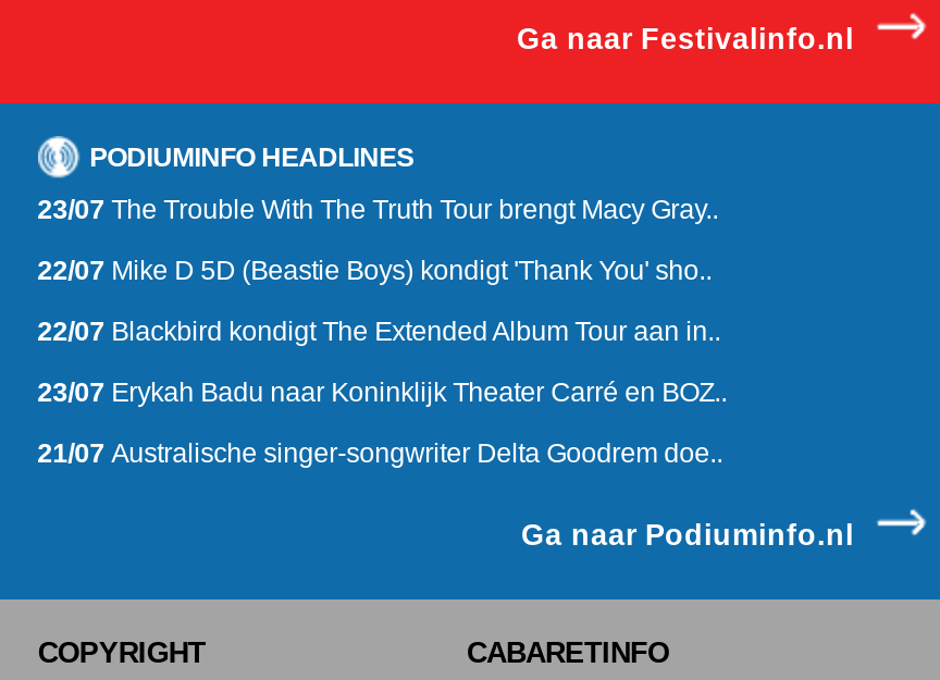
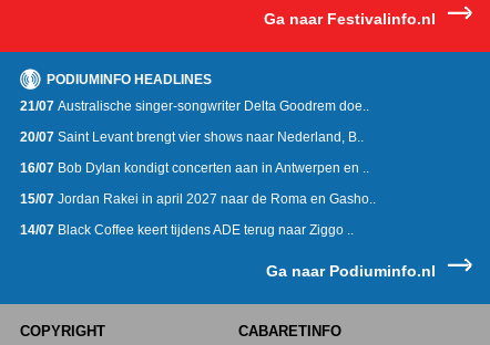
- 23/07 The Trouble With The Truth Tour brengt Macy Gray..
- 22/07 Mike D 5D (Beastie Boys) kondigt 'Thank You' sho..
- 22/07 Blackbird kondigt The Extended Album Tour aan in..
- 23/07 Erykah Badu naar Koninklijk Theater Carré en BOZ..

moved up: 21/07 Australische singer-songwriter Delta Goodrem doe..

+ 20/07 Saint Levant brengt vier shows naar Nederland, B..
+ 16/07 Bob Dylan kondigt concerten aan in Antwerpen en ..
+ 15/07 Jordan Rakei in april 2027 naar de Roma en Gasho..
+ 14/07 Black Coffee keert tijdens ADE terug naar Ziggo ..
